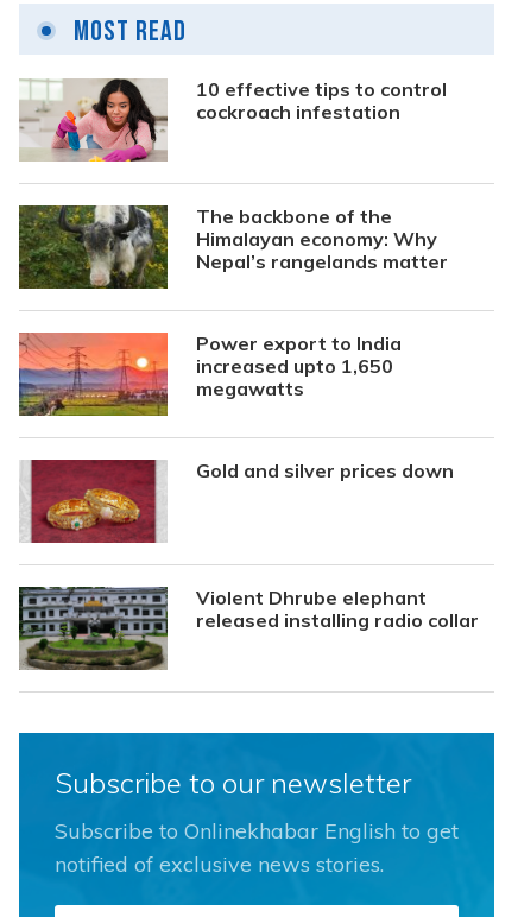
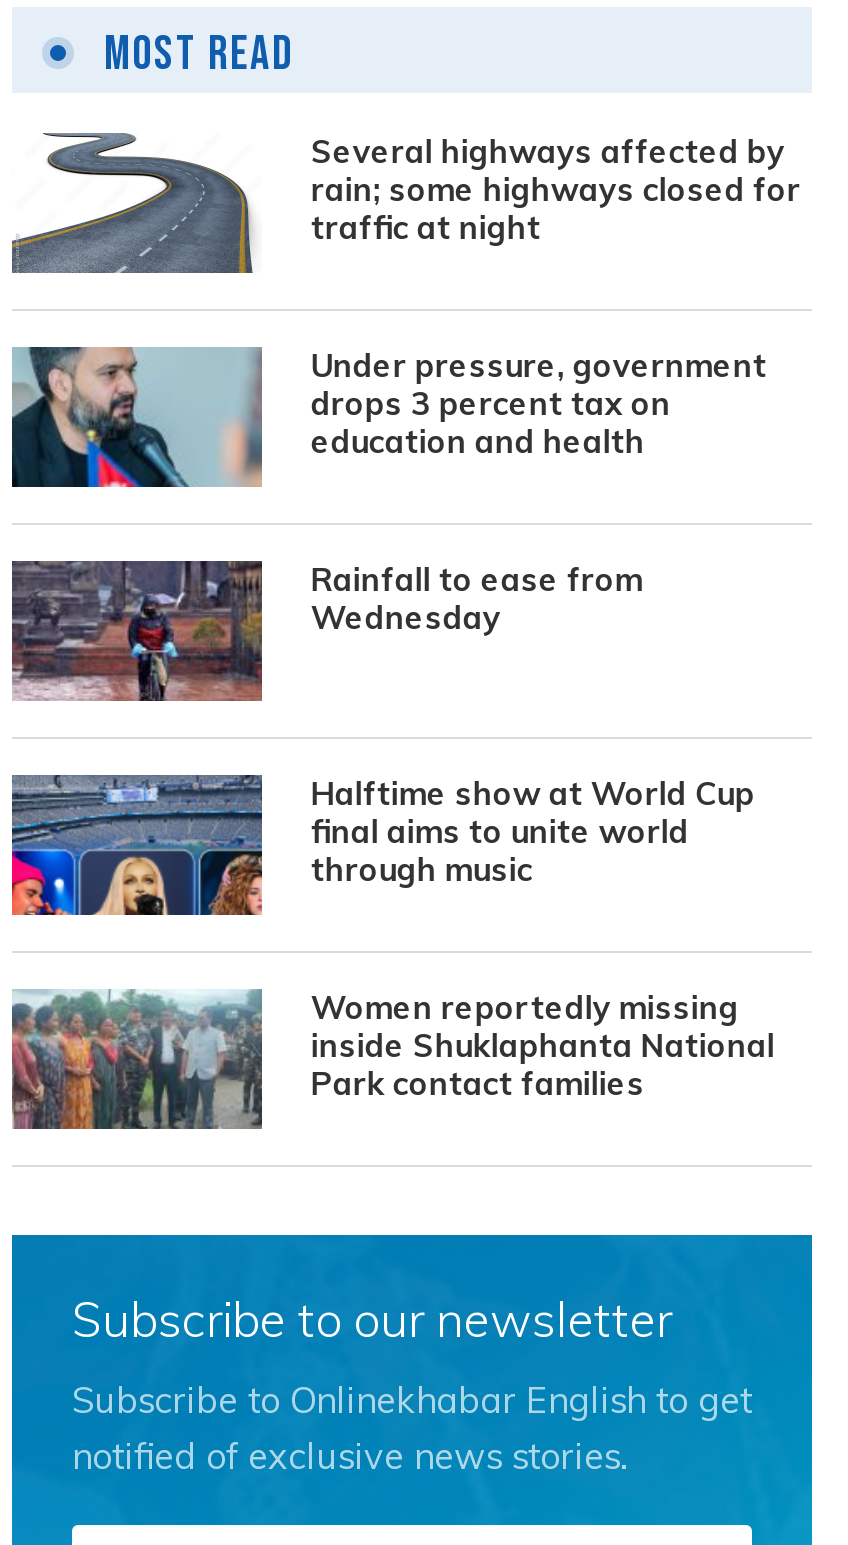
- [image]
- 10 effective tips to control
- cockroach infestation
+ [image]
+ Several highways affected by
+ rain; some highways closed for
+ traffic at night

- [image]
- The backbone of the
- Himalayan economy: Why
- Nepal’s rangelands matter
+ [image]
+ Under pressure, government
+ drops 3 percent tax on
+ education and health

- [image]
- Power export to India
- increased upto 1,650
- megawatts
+ [image]
+ Rainfall to ease from
+ Wednesday

- [image]
- Gold and silver prices down
+ [image]
+ Halftime show at World Cup
+ final aims to unite world
+ through music

- [image]
- Violent Dhrube elephant
- released installing radio collar
+ [image]
+ Women reportedly missing
+ inside Shuklaphanta National
+ Park contact families
